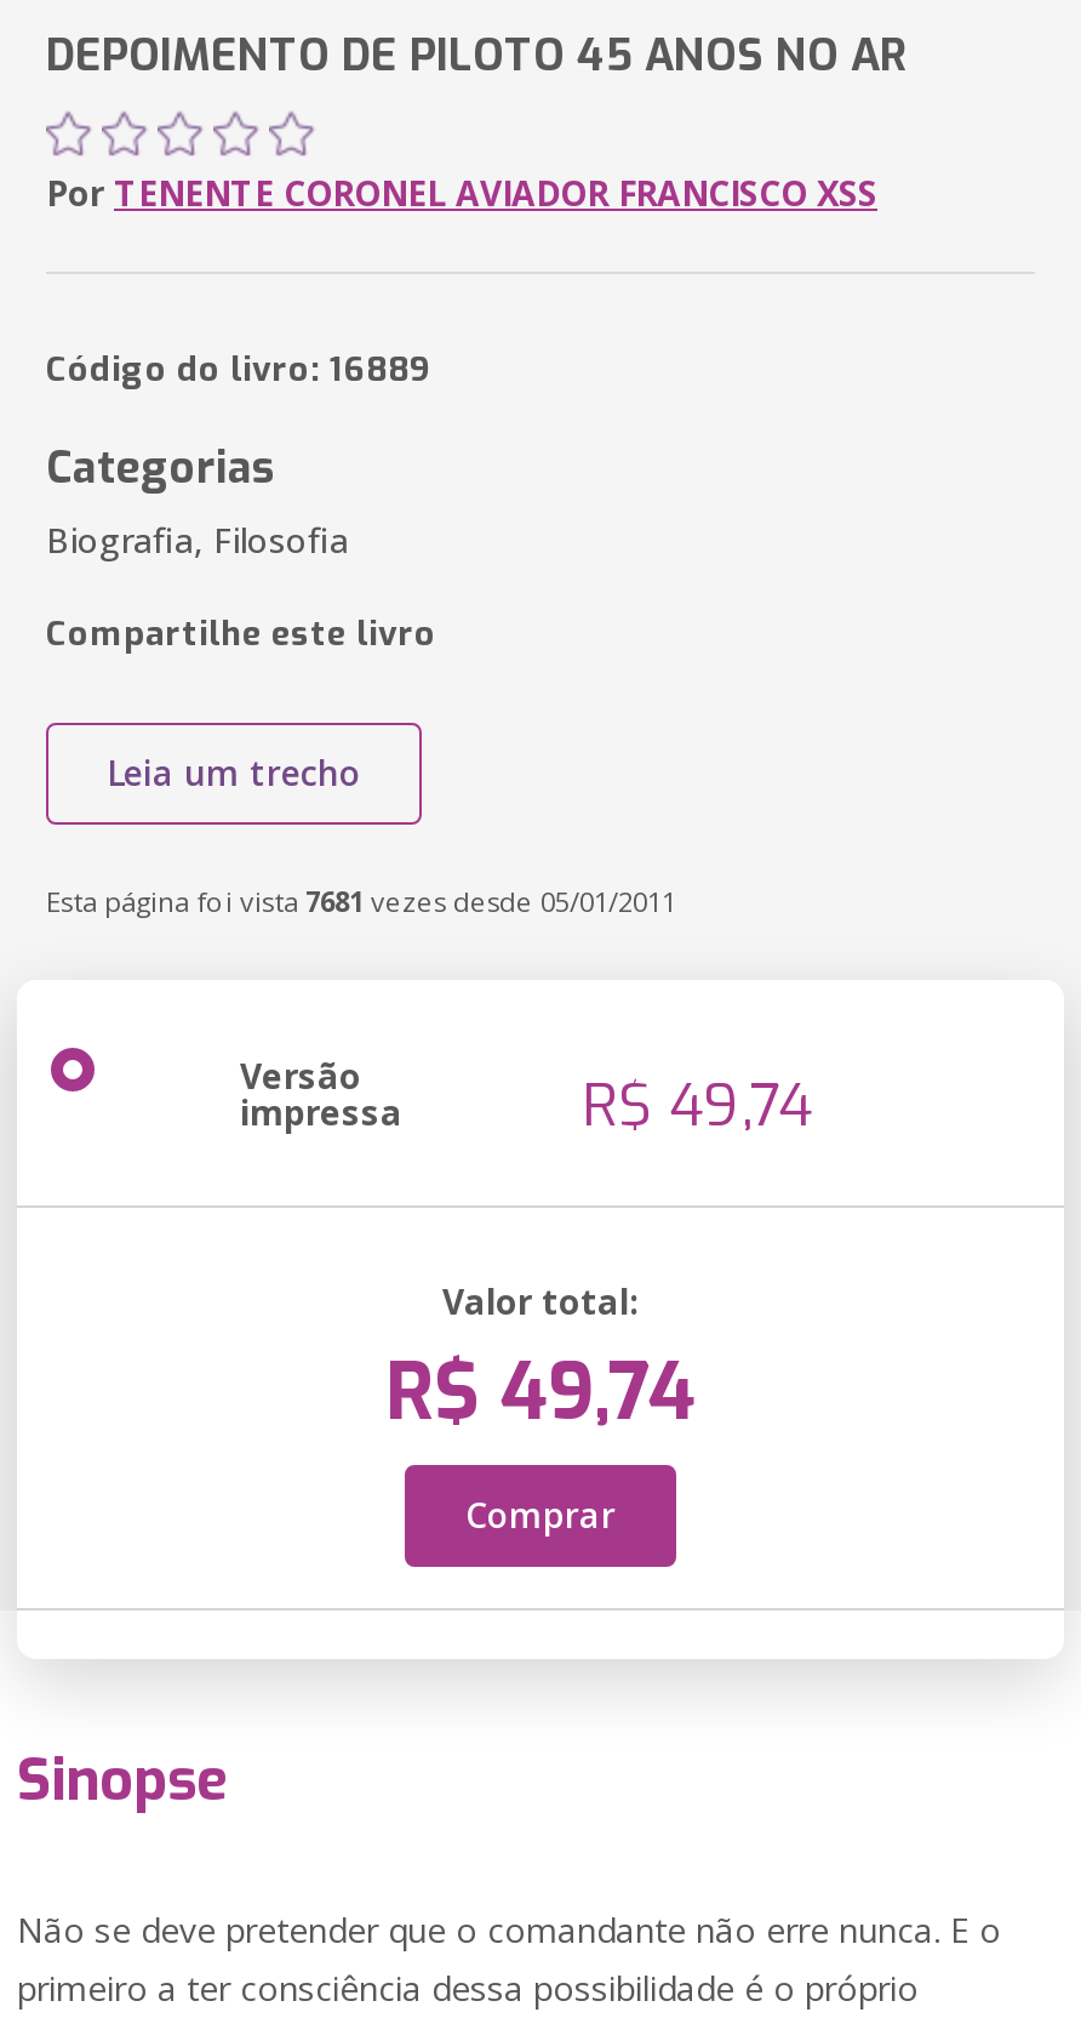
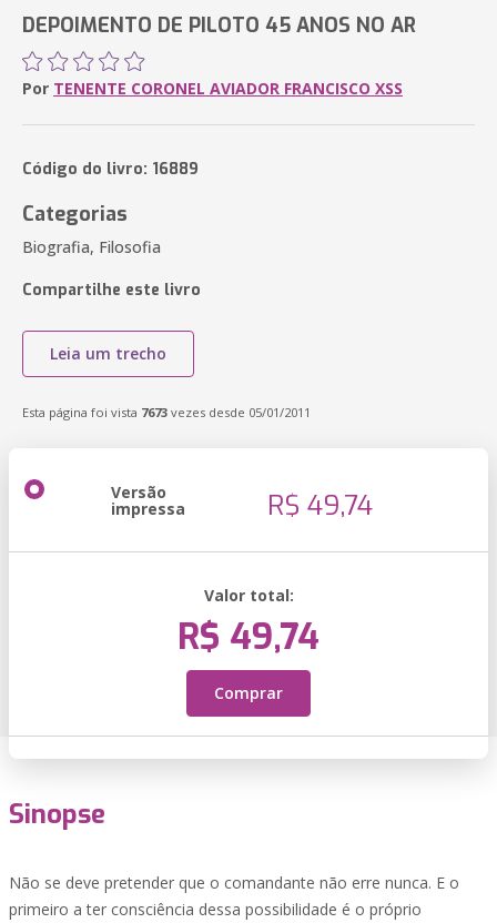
- Esta página foi vista 7681 vezes desde 05/01/2011
+ Esta página foi vista 7673 vezes desde 05/01/2011
